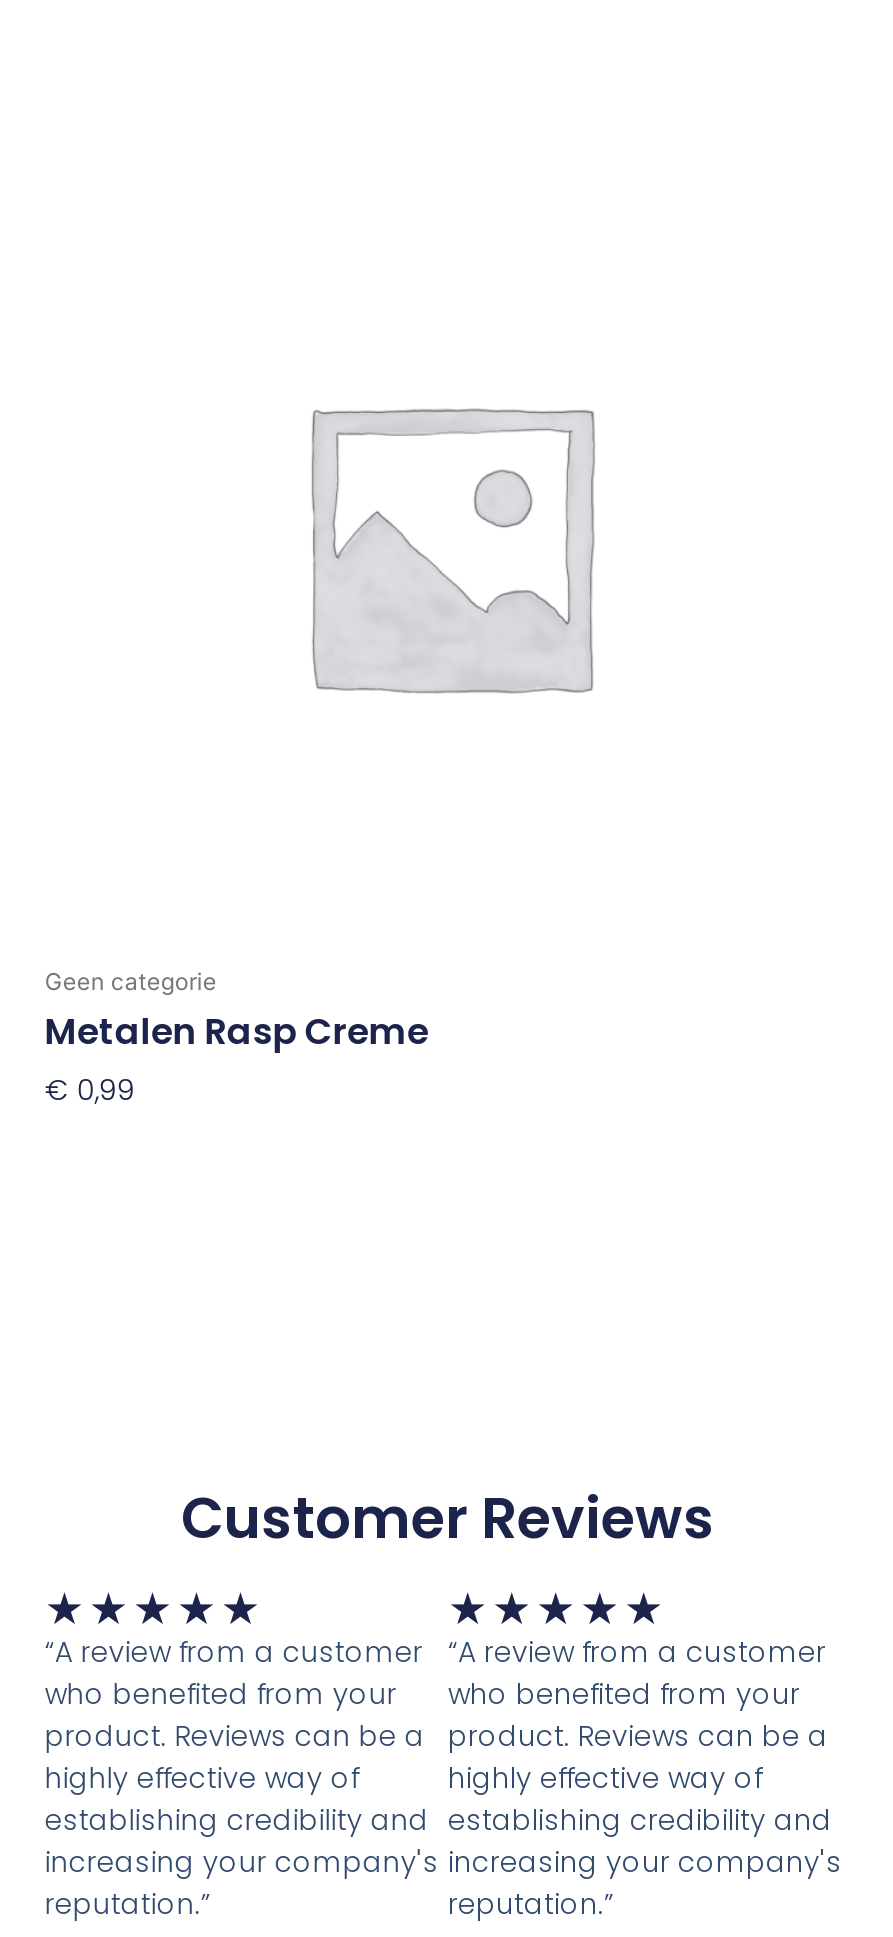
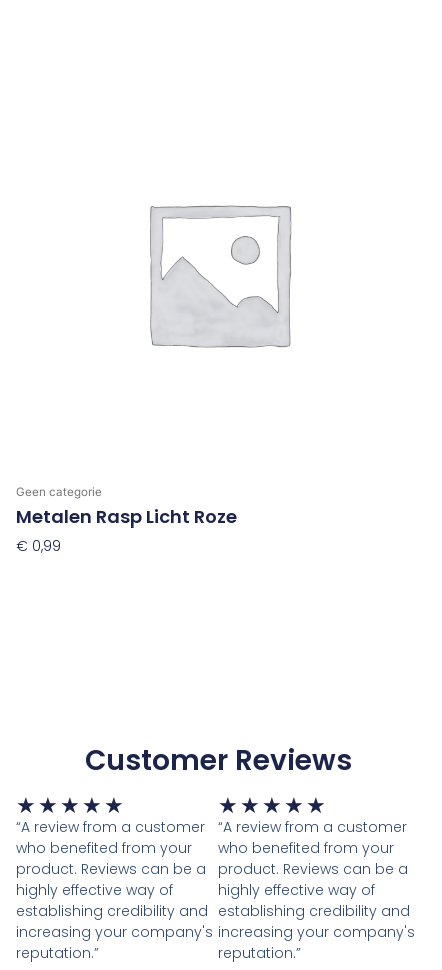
- Metalen Rasp Creme
+ Metalen Rasp Licht Roze
